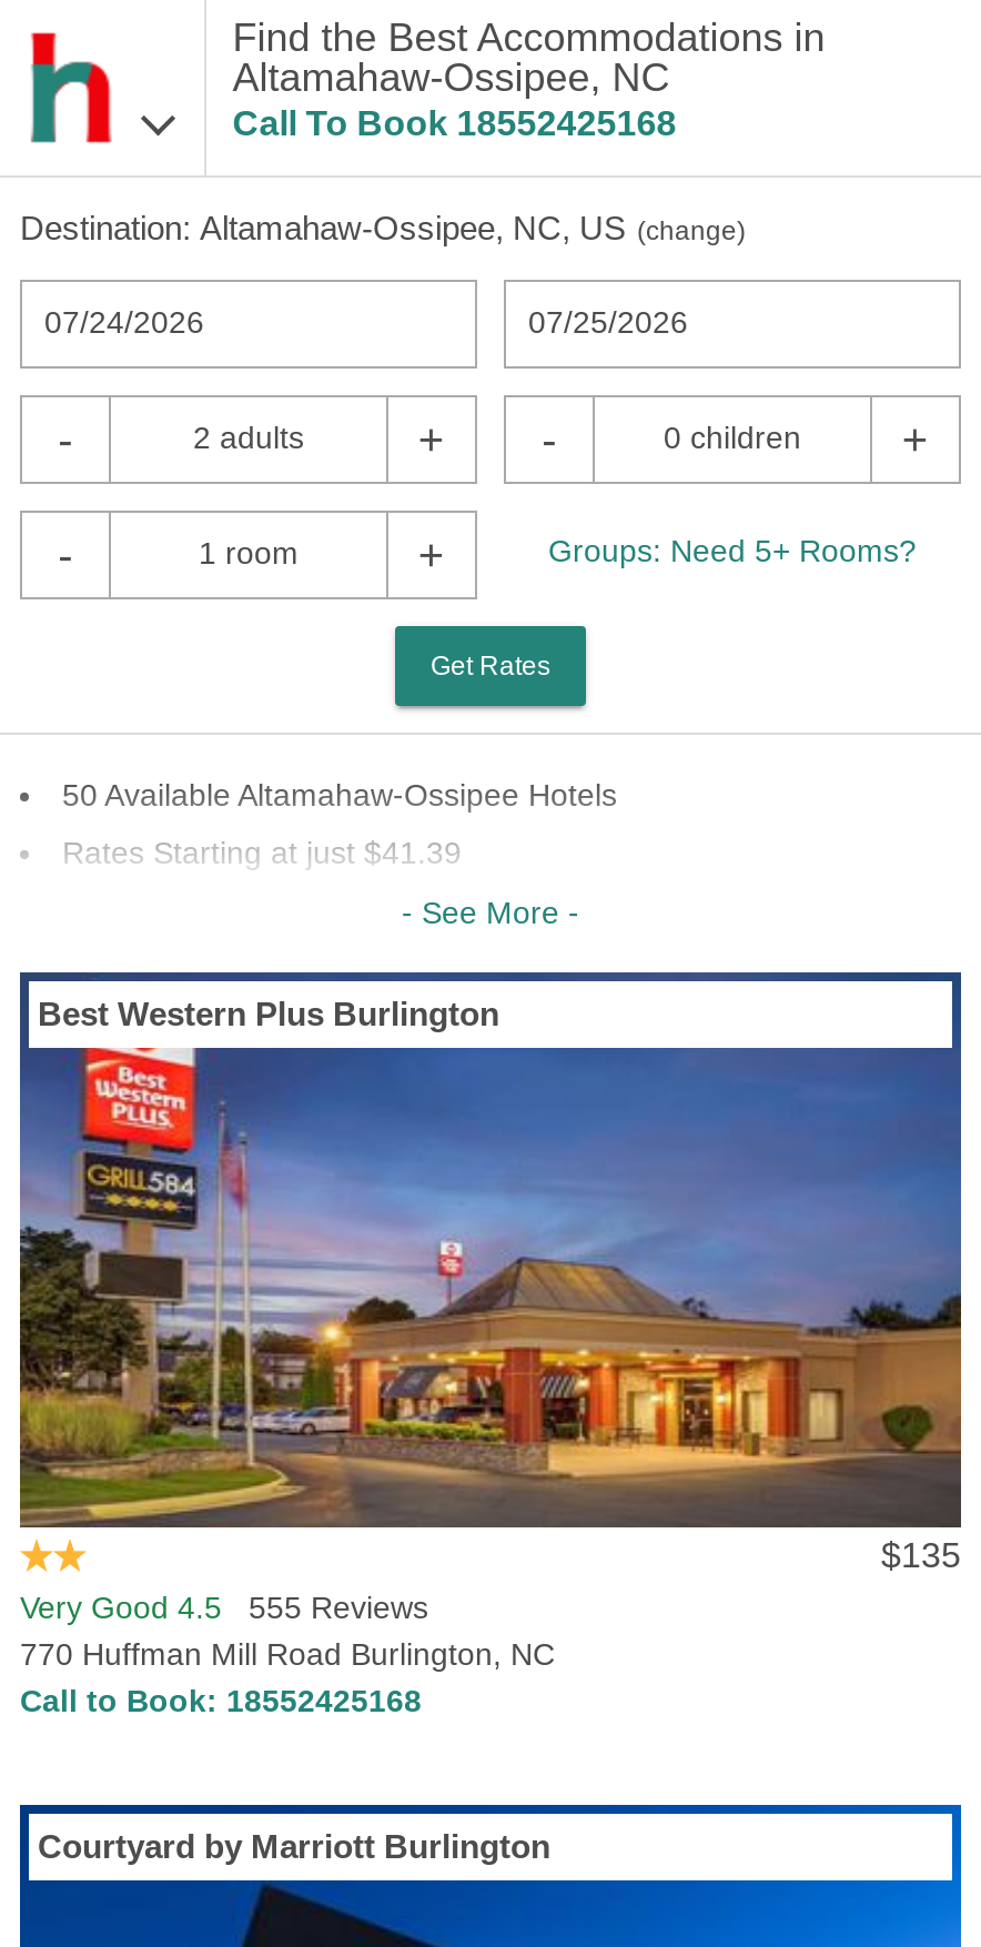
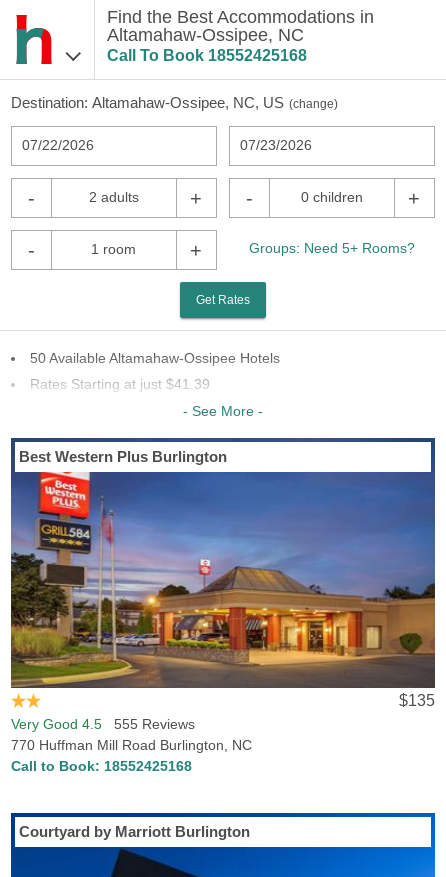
- 07/24/2026
+ 07/22/2026

- 07/25/2026
+ 07/23/2026
